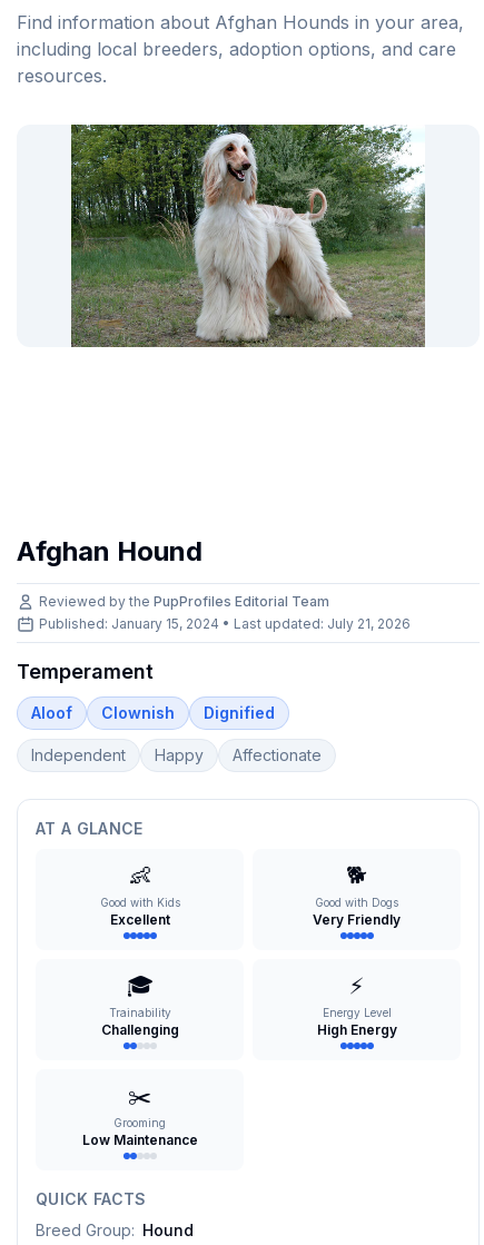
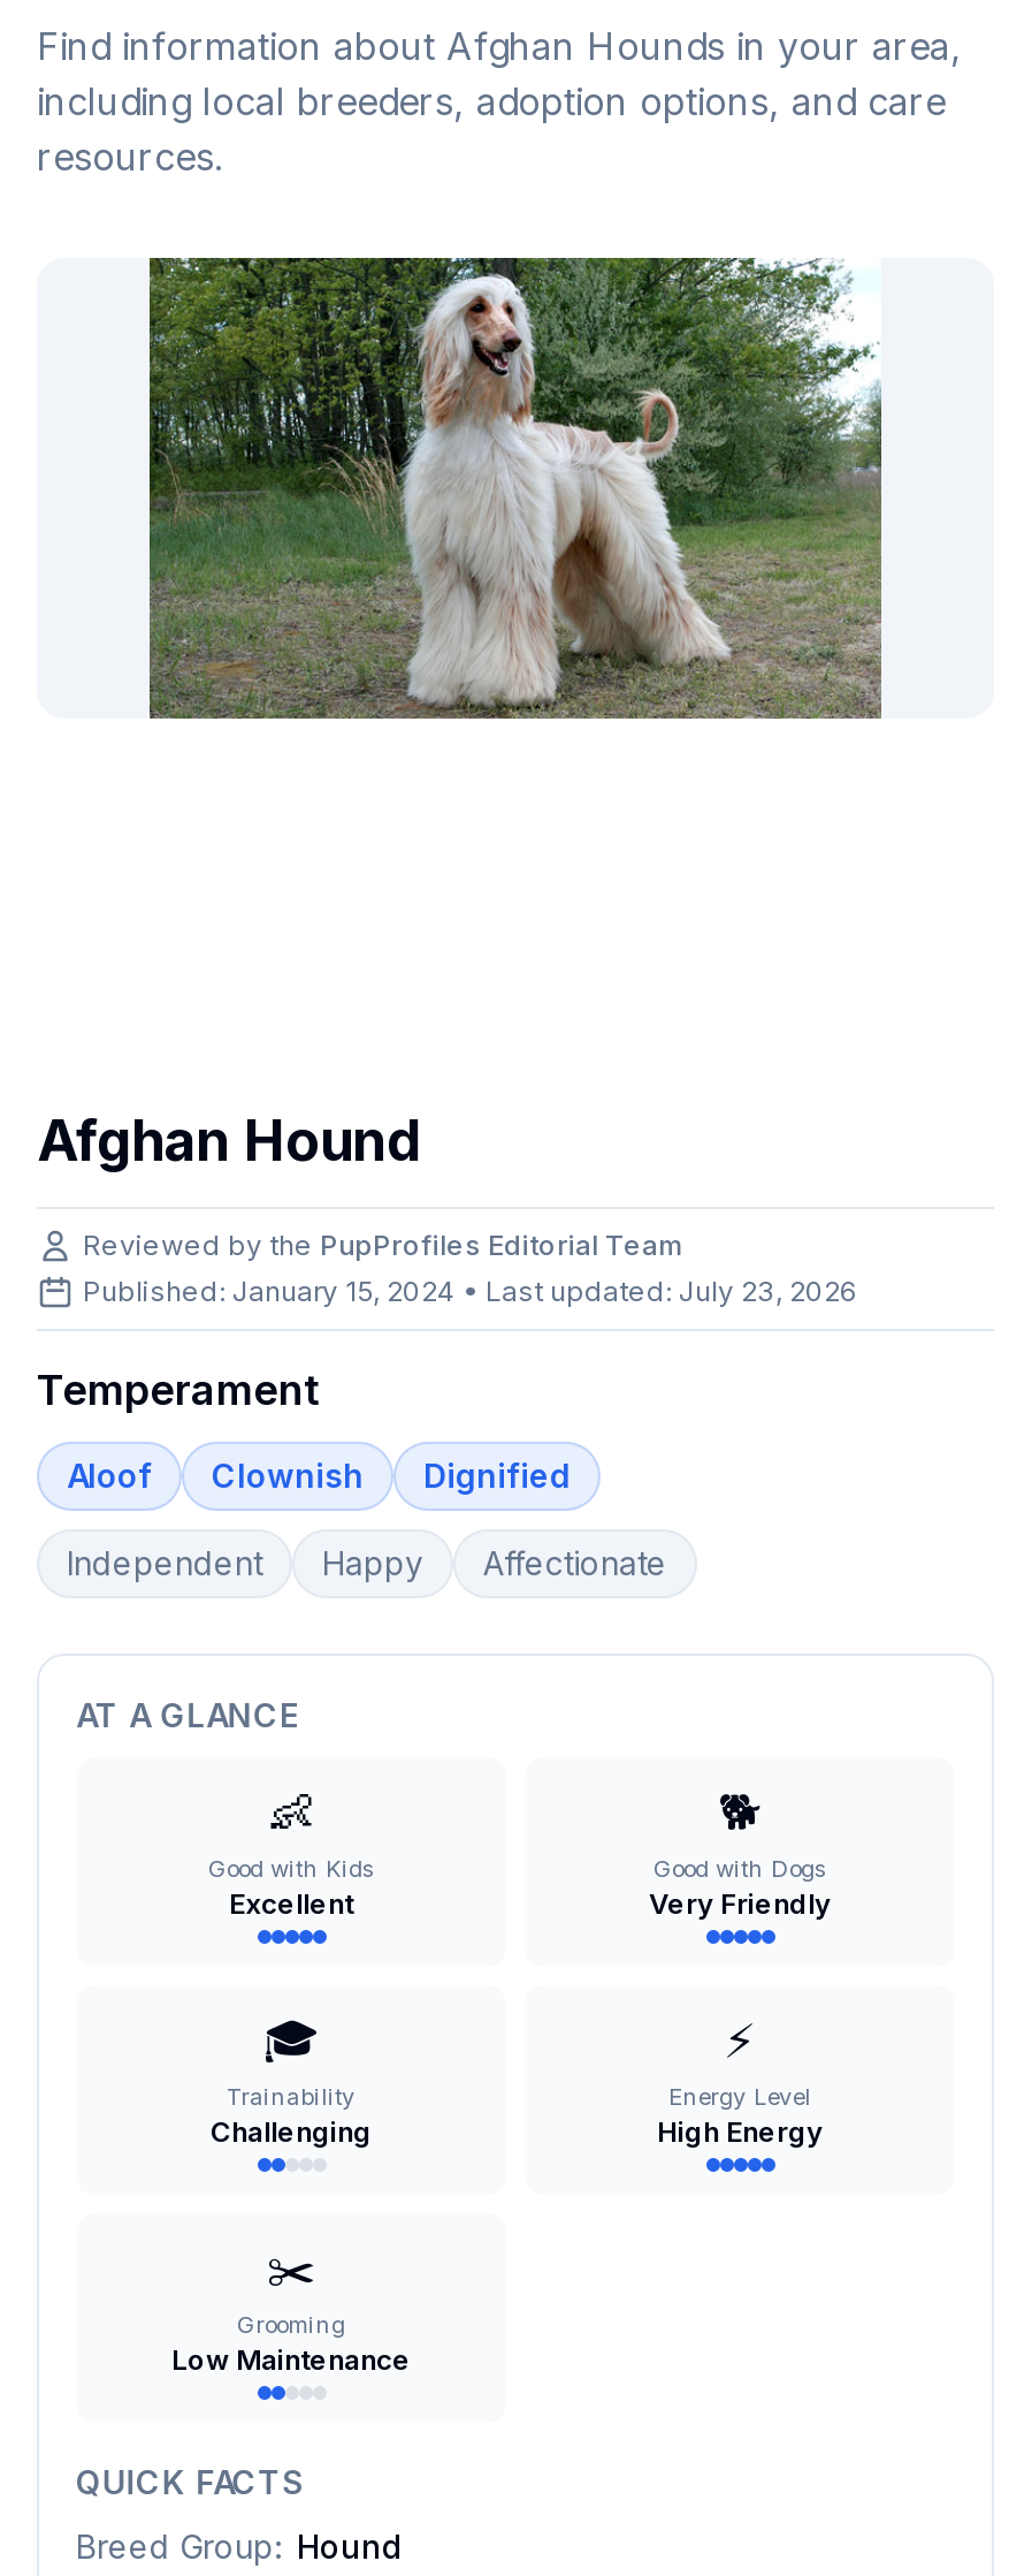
- Published: January 15, 2024 • Last updated: July 21, 2026
+ Published: January 15, 2024 • Last updated: July 23, 2026
